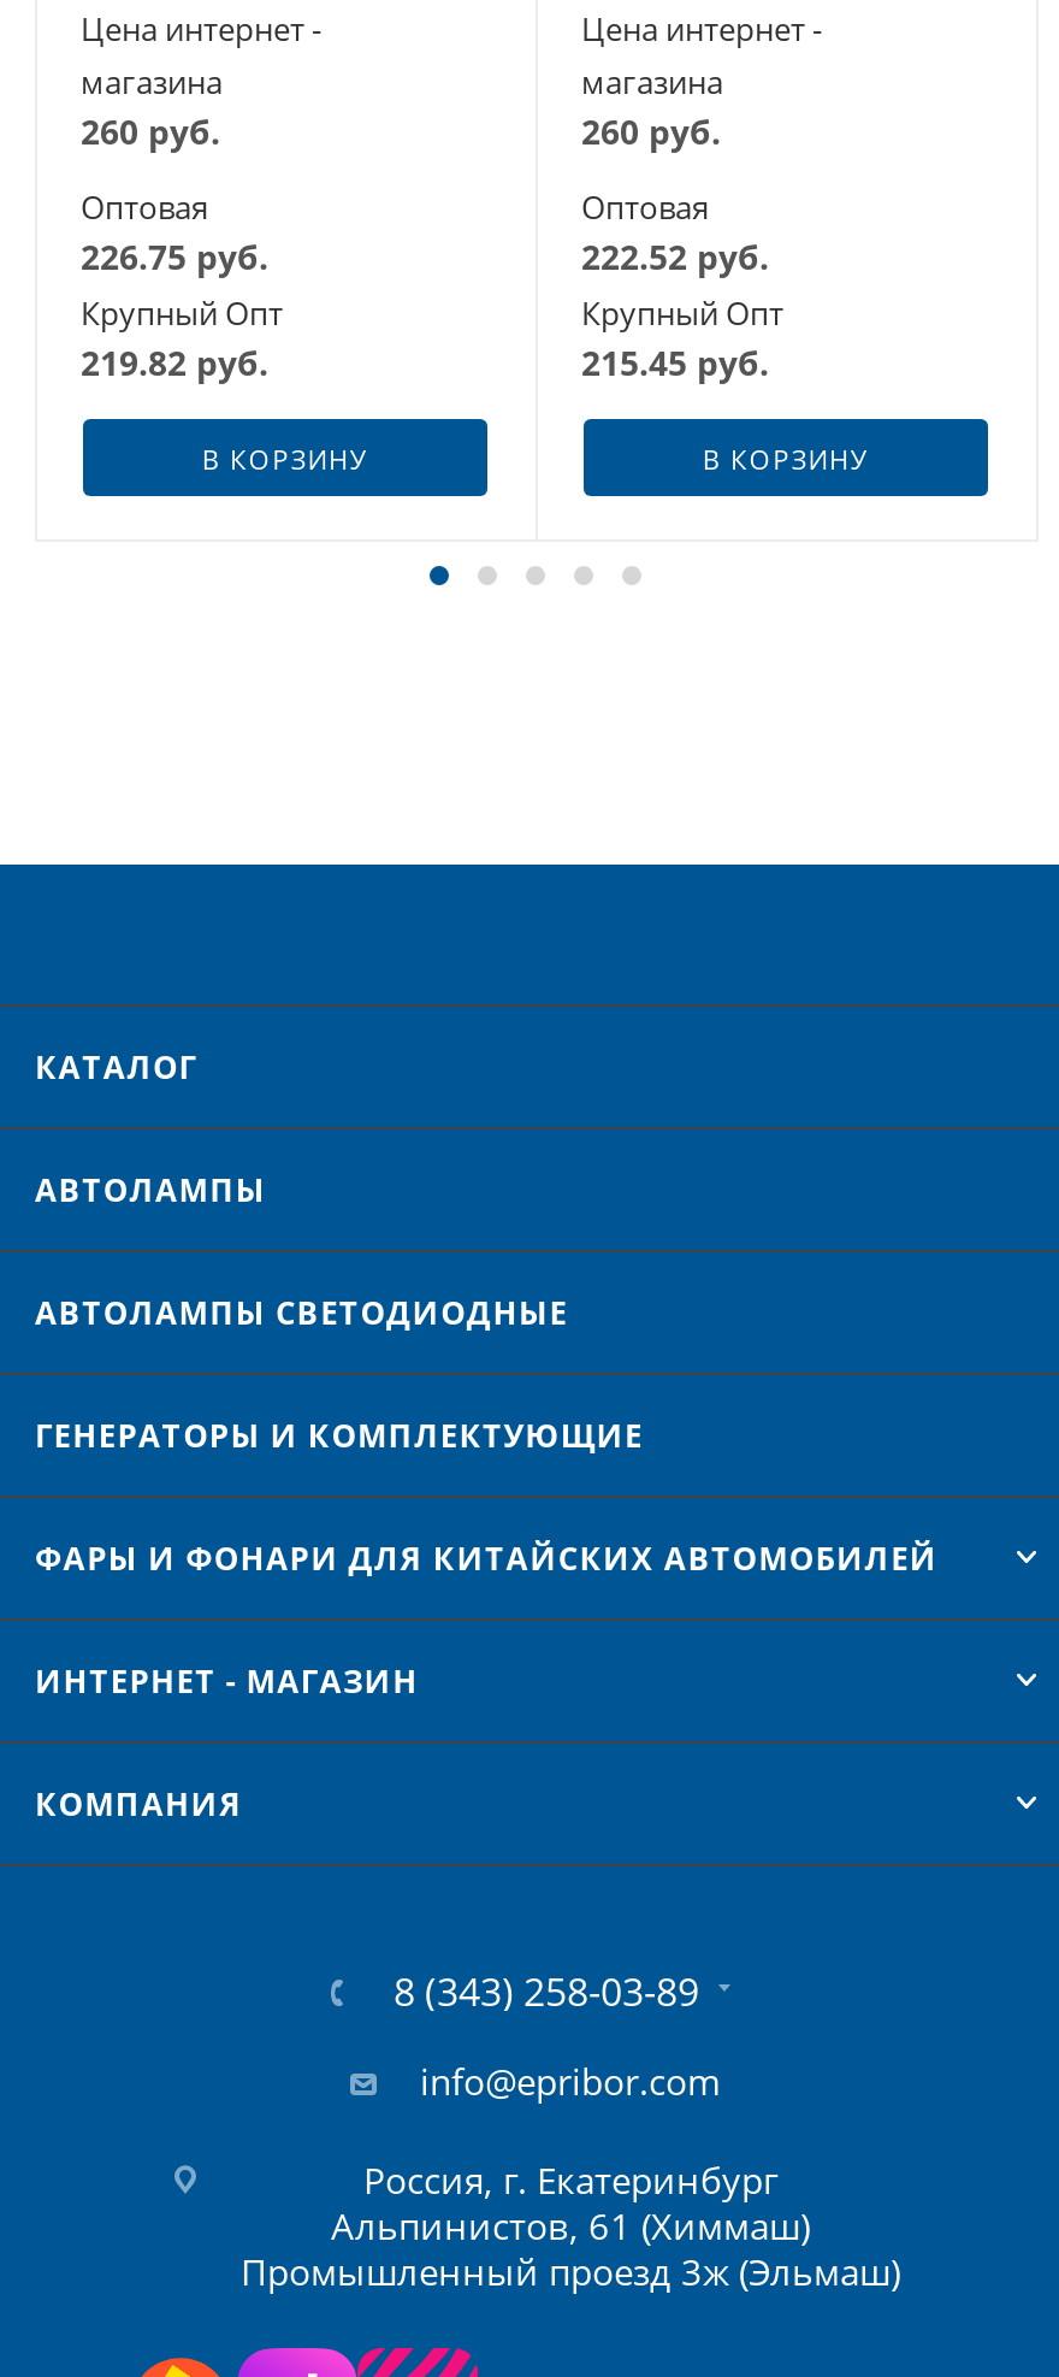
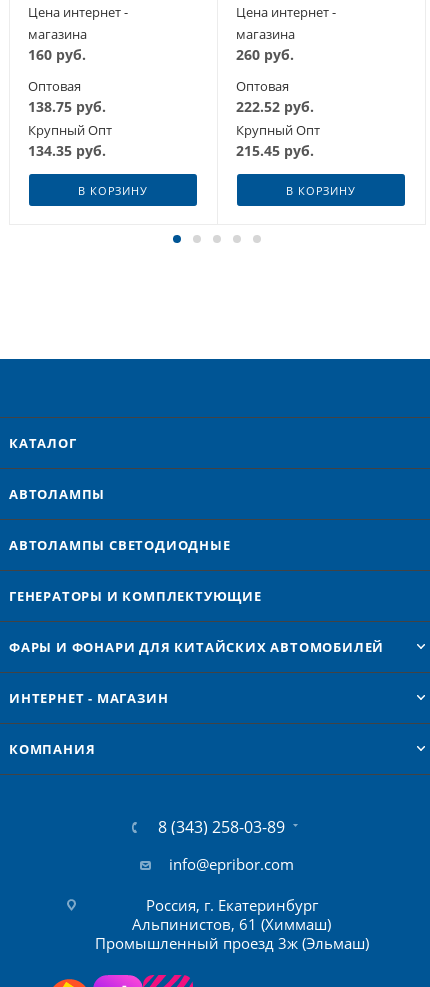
- 260 руб.
+ 160 руб.

- 226.75 руб.
+ 138.75 руб.

- 219.82 руб.
+ 134.35 руб.
